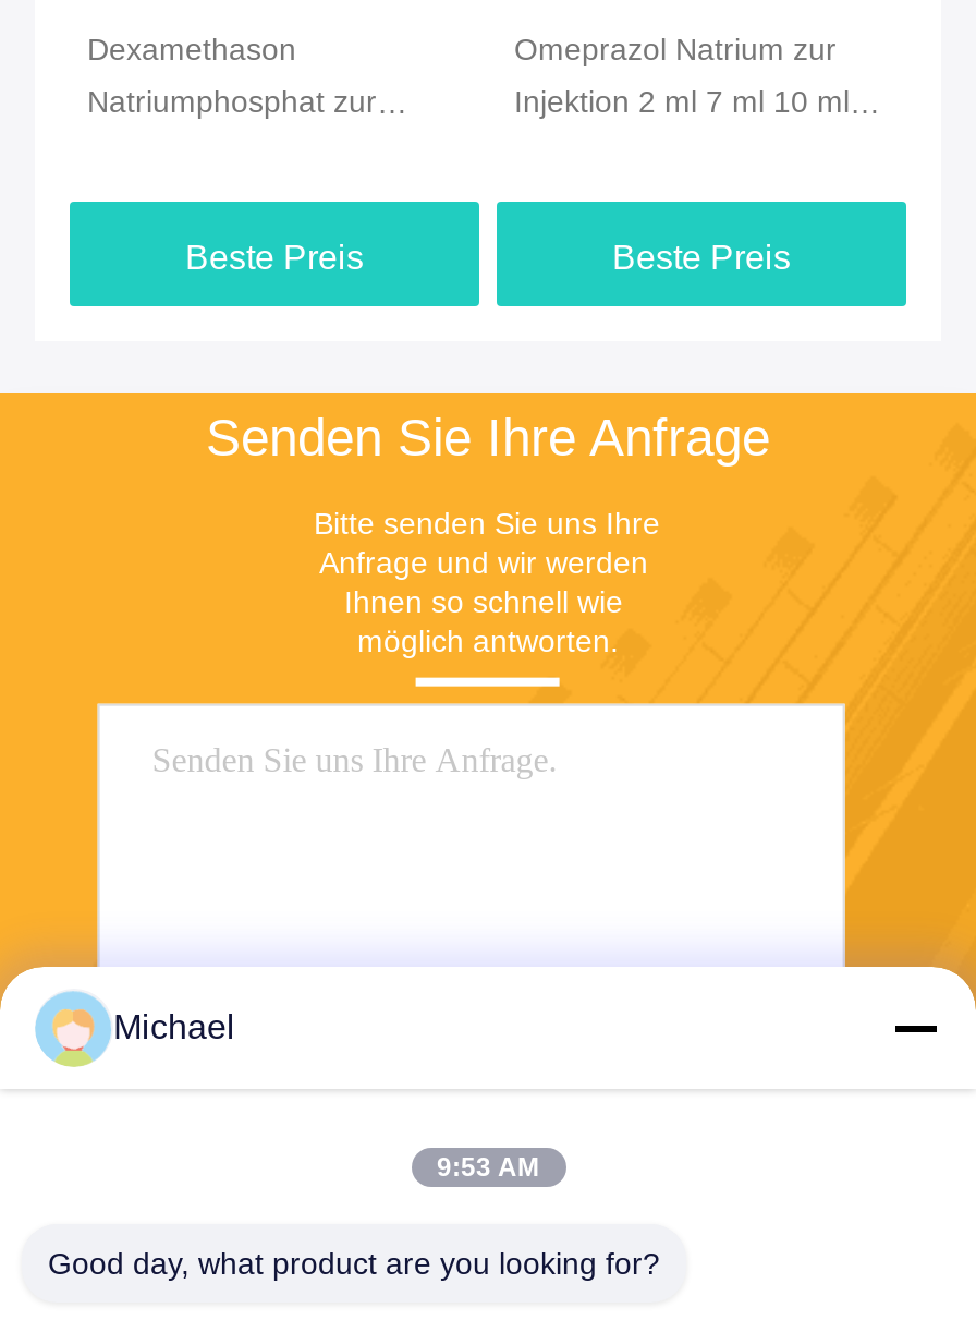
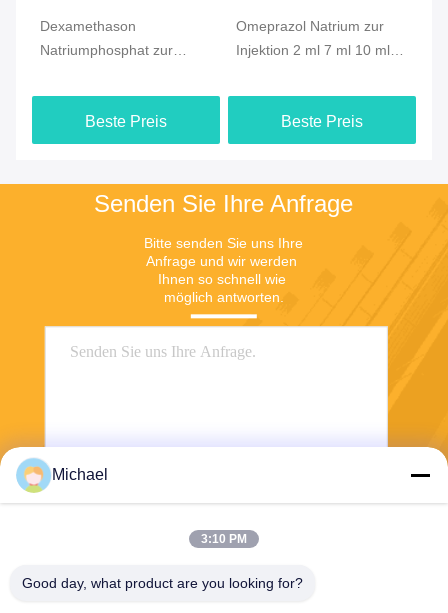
- 9:53 AM
+ 3:10 PM
